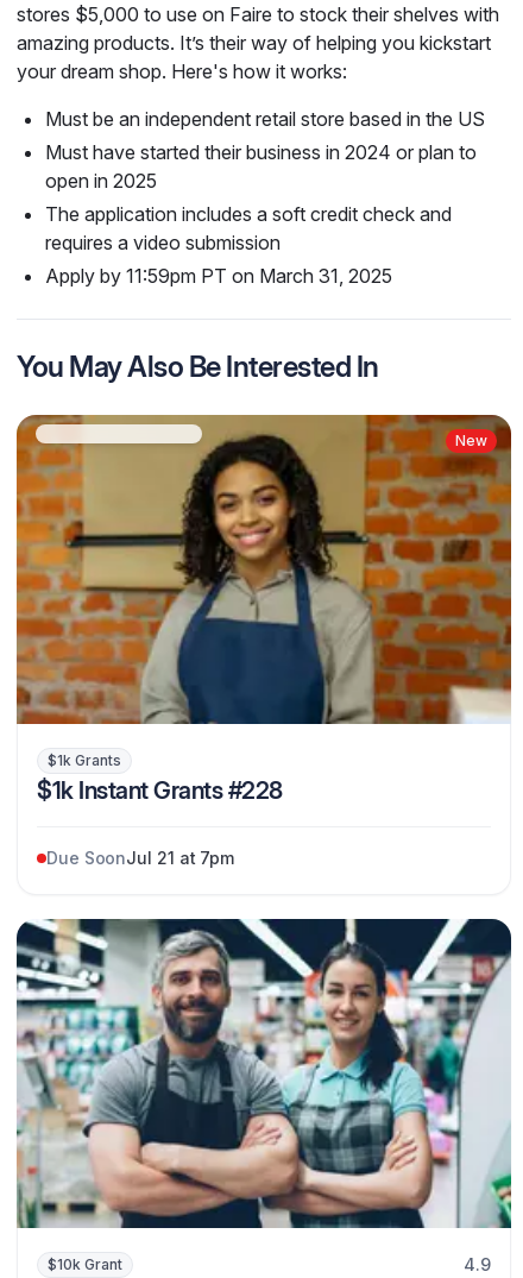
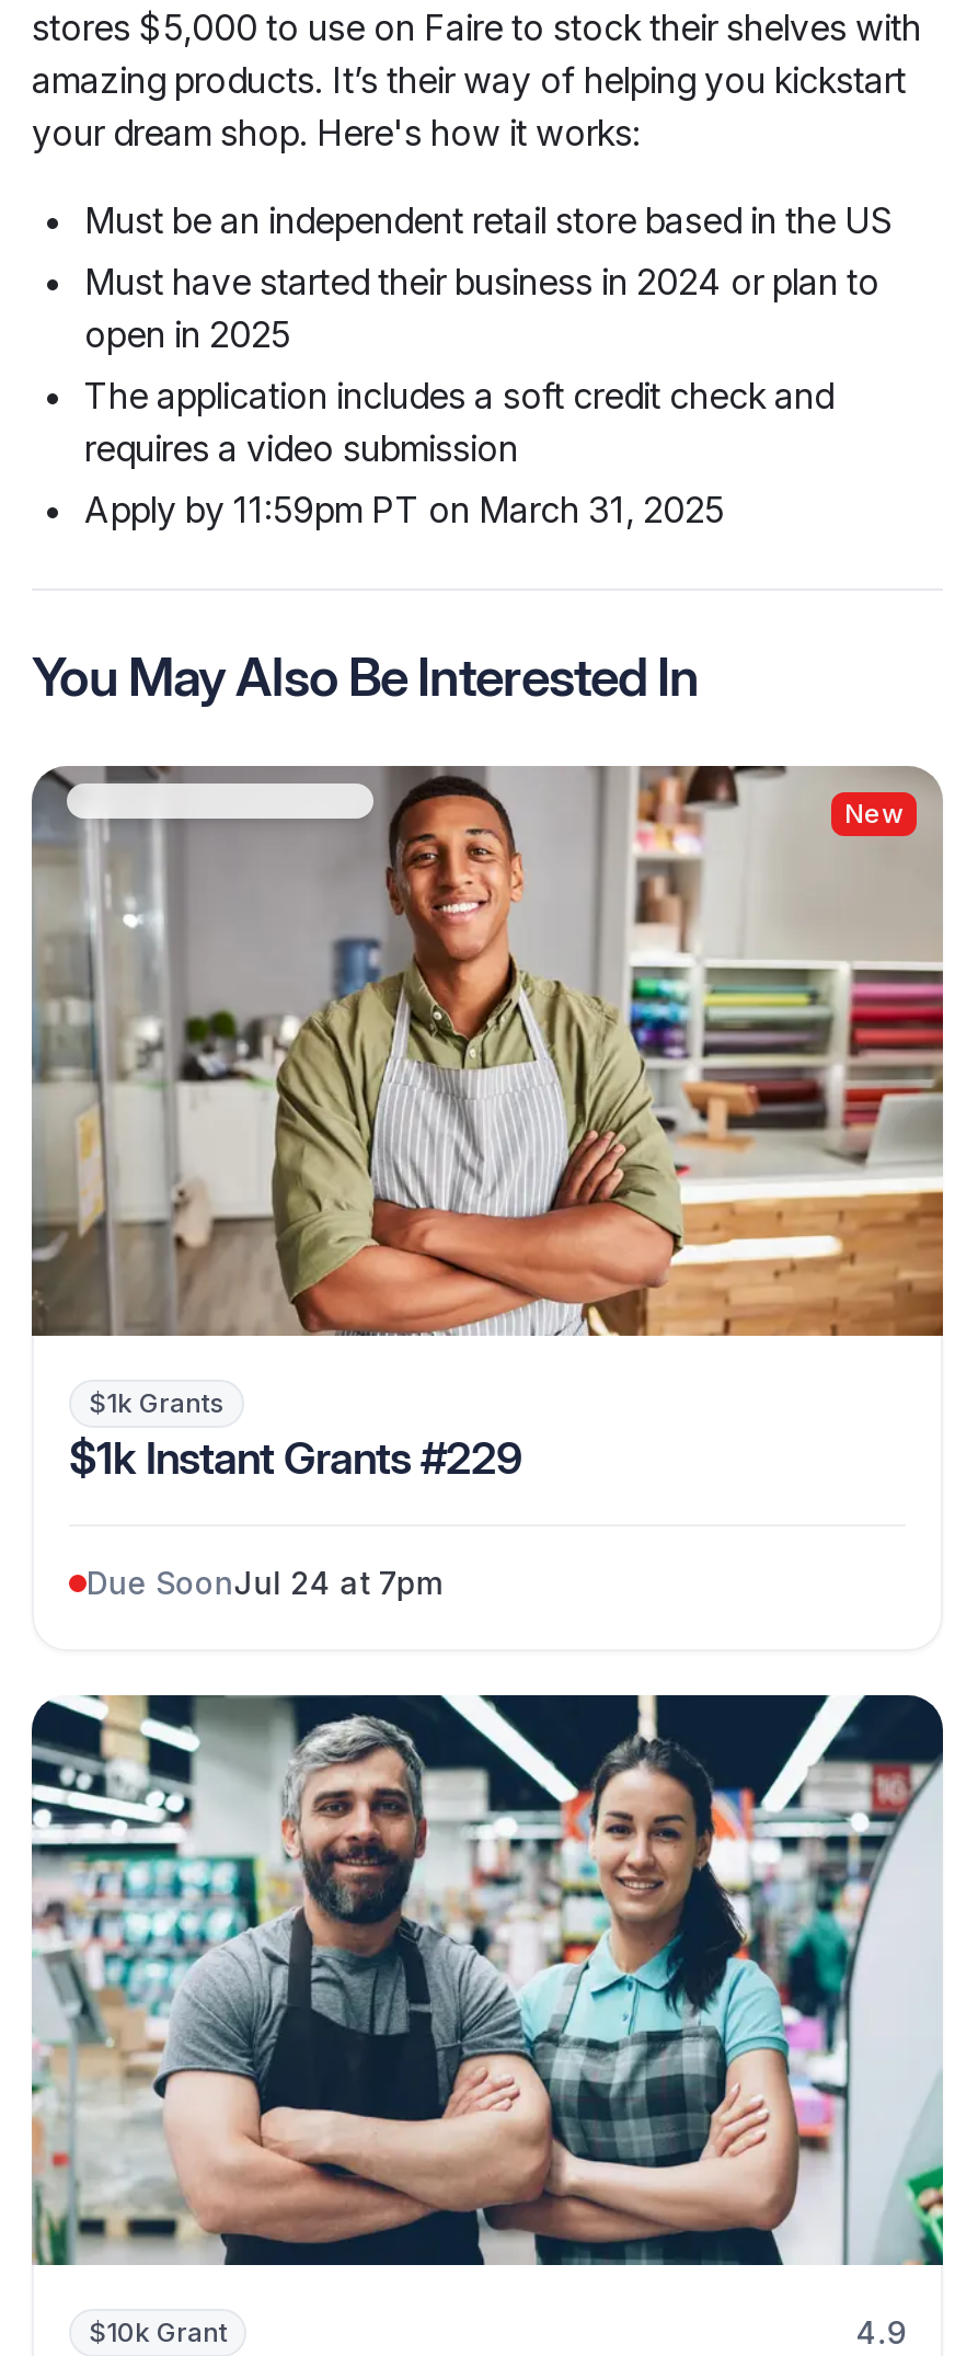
- [image]
+ [image]

- $1k Instant Grants #228
+ $1k Instant Grants #229

- Due SoonJul 21 at 7pm
+ Due SoonJul 24 at 7pm
